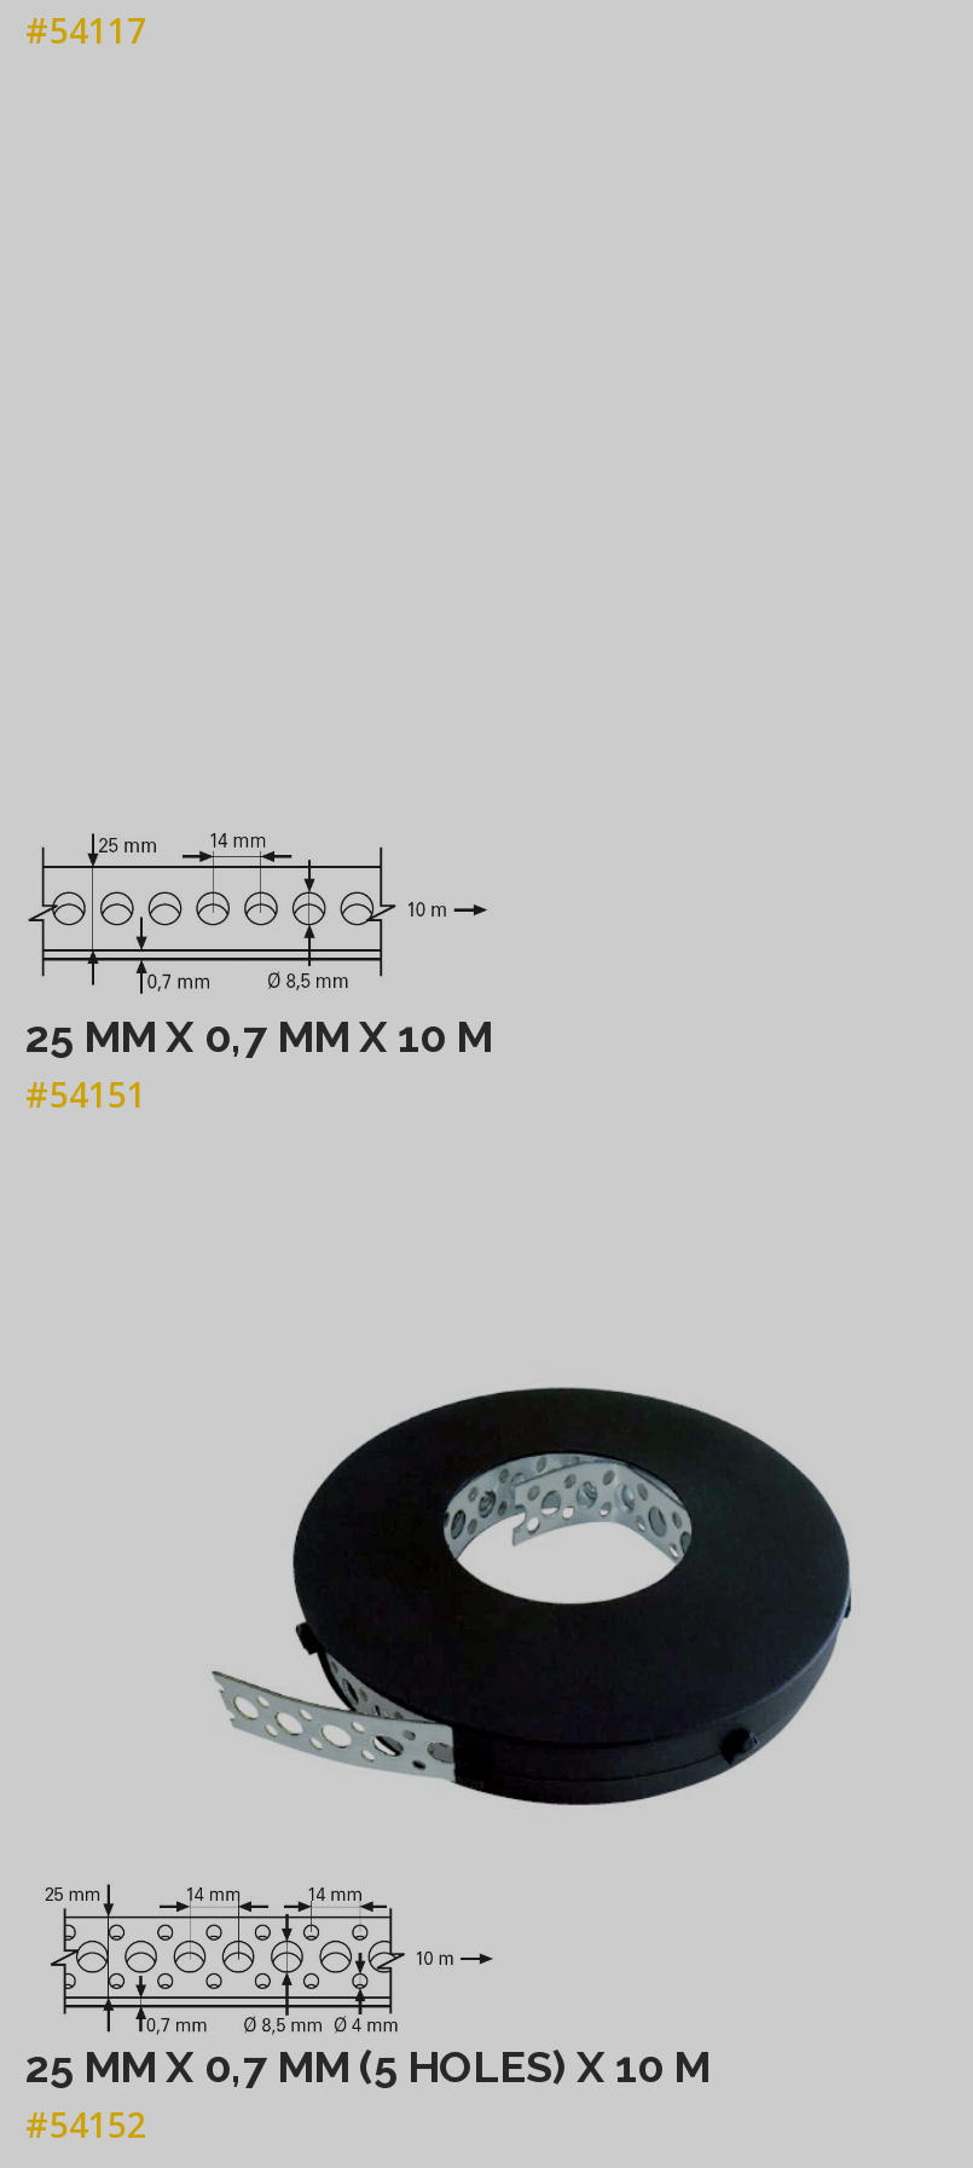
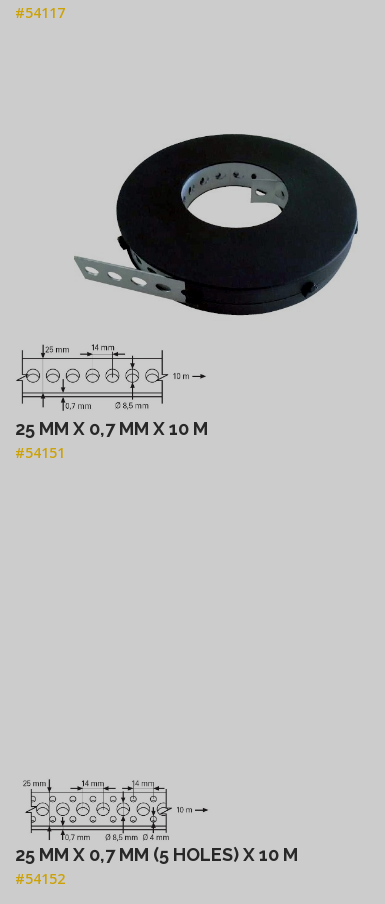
+ [image]

- [image]
